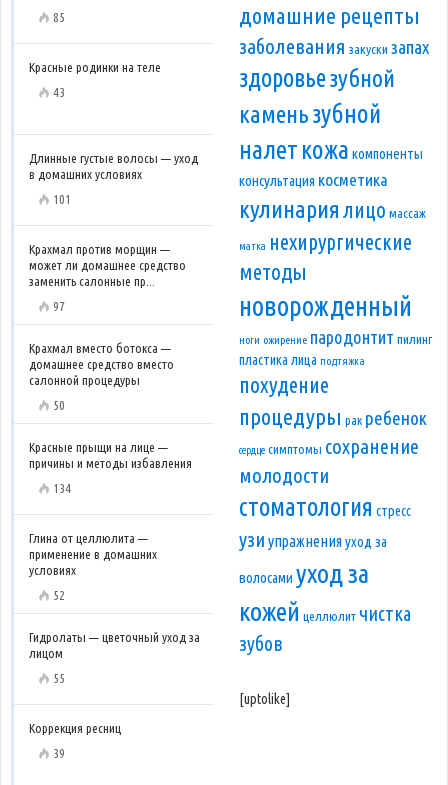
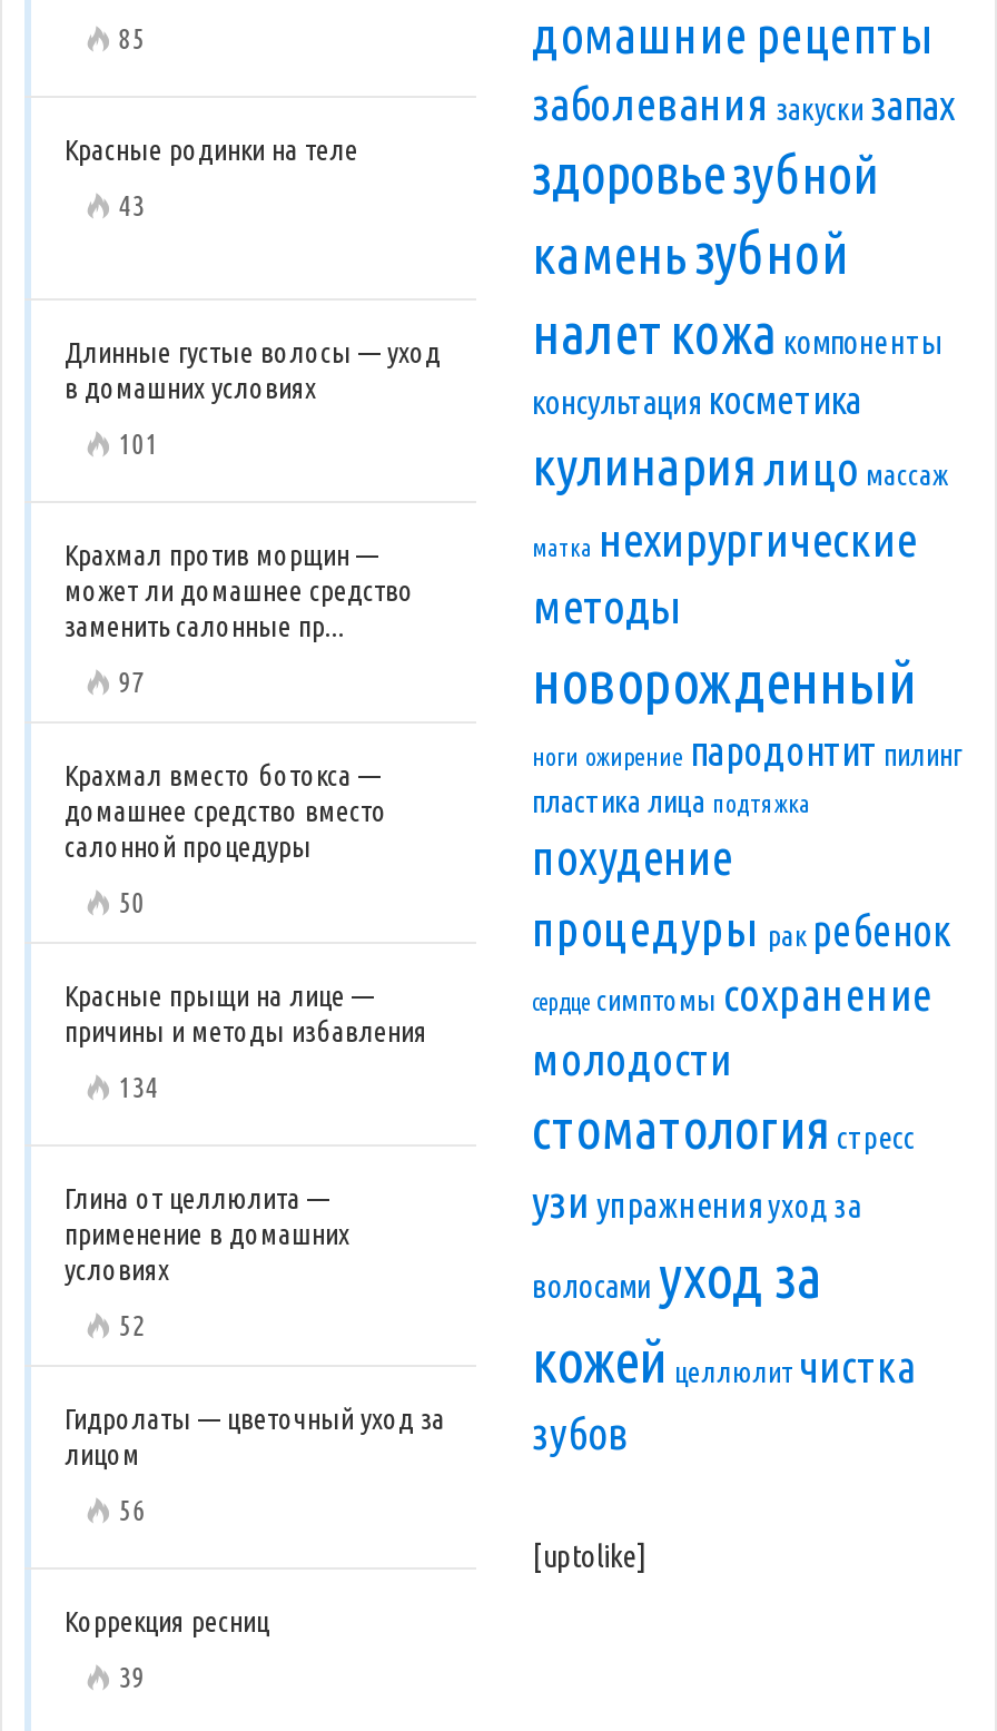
- 55
+ 56
